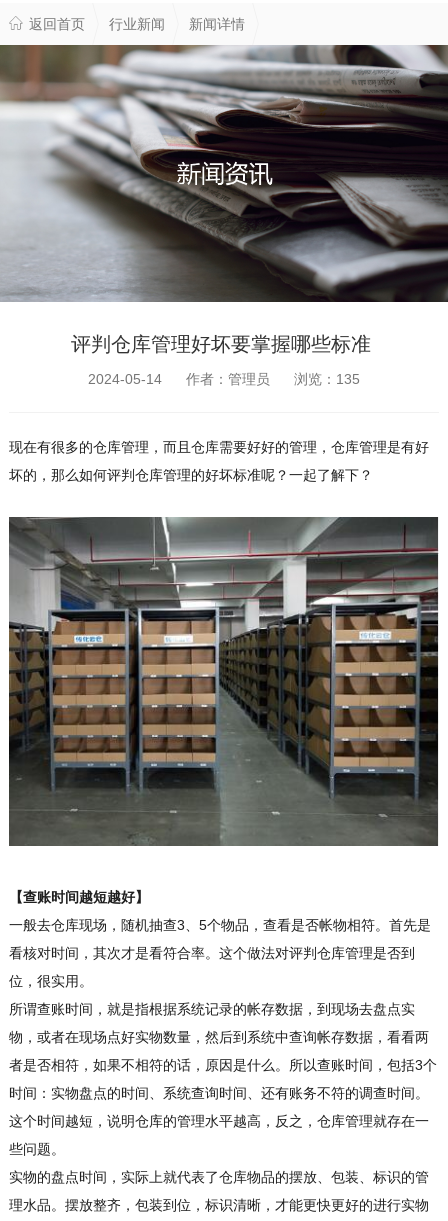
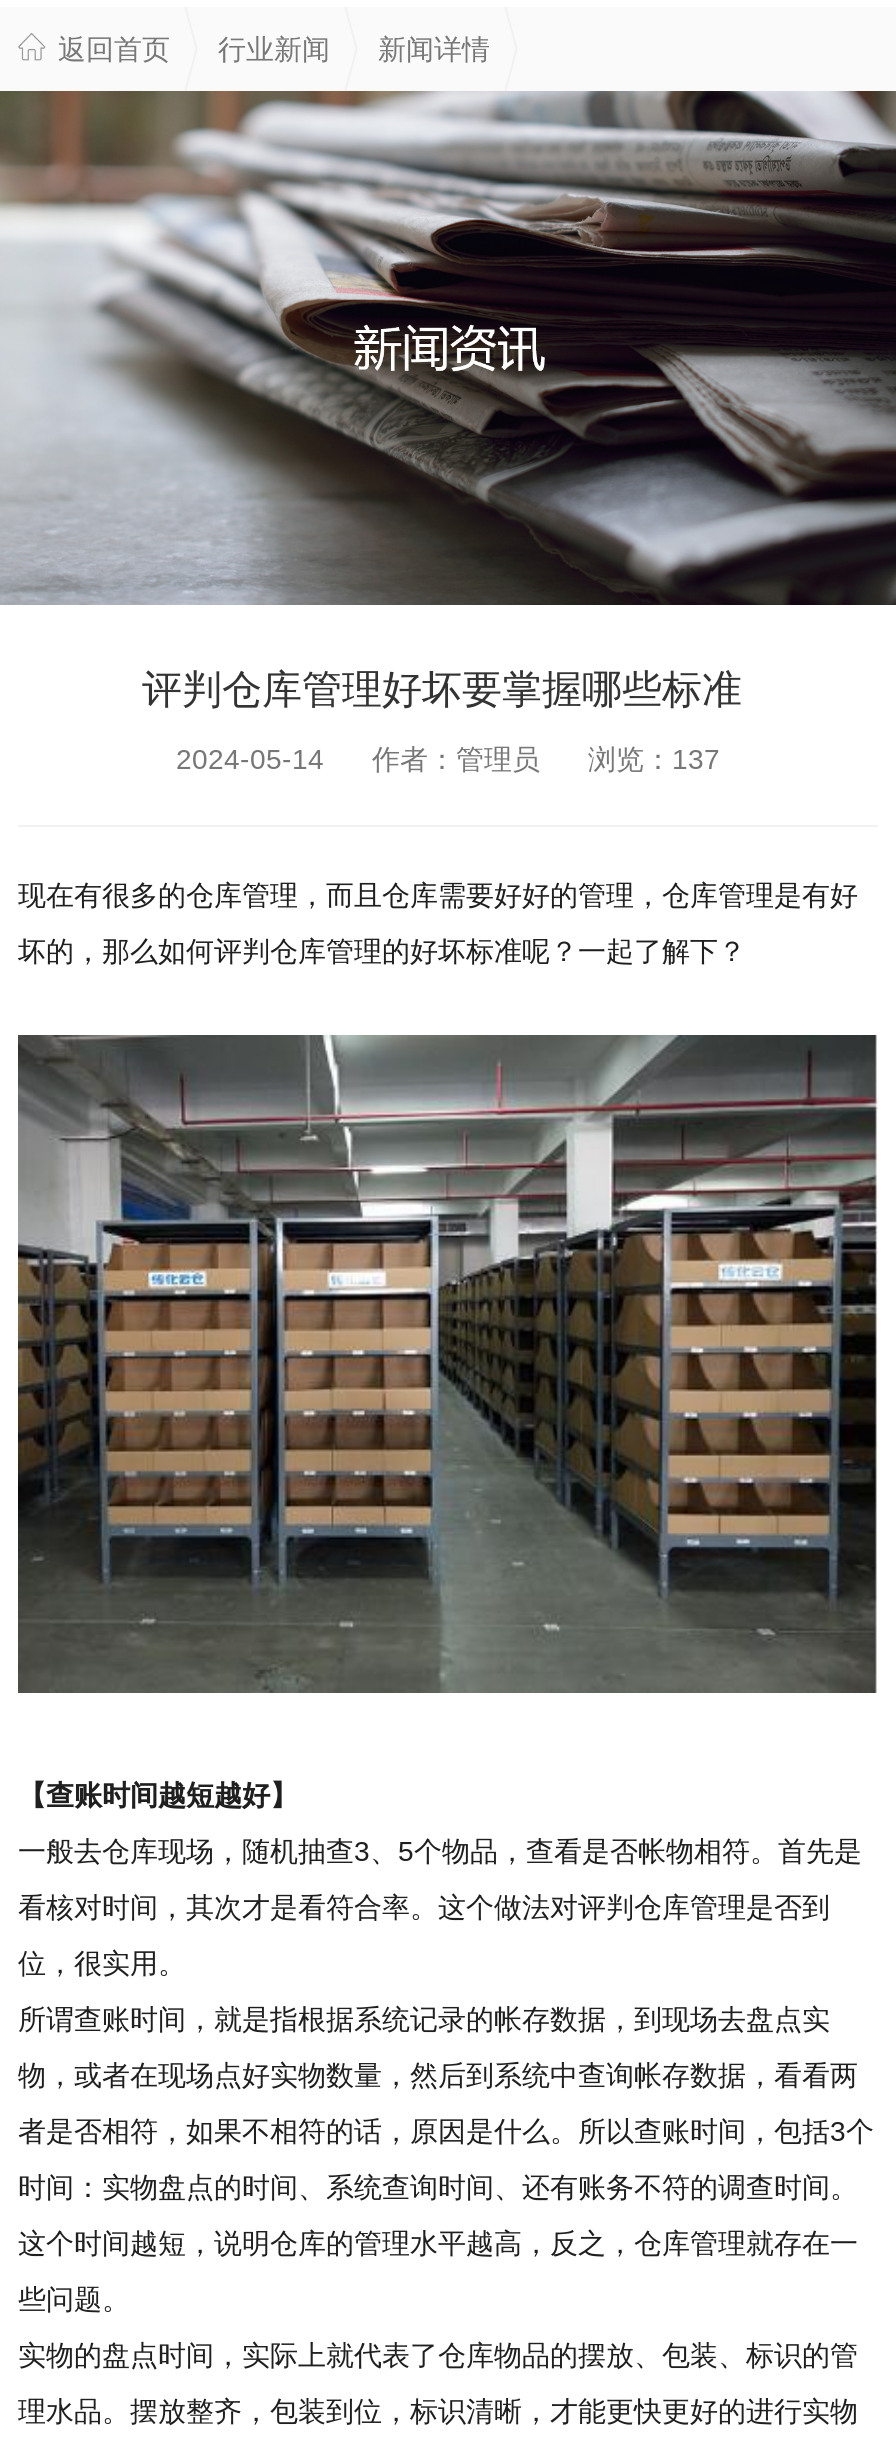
- 2024-05-14 作者：管理员 浏览：135
+ 2024-05-14 作者：管理员 浏览：137
